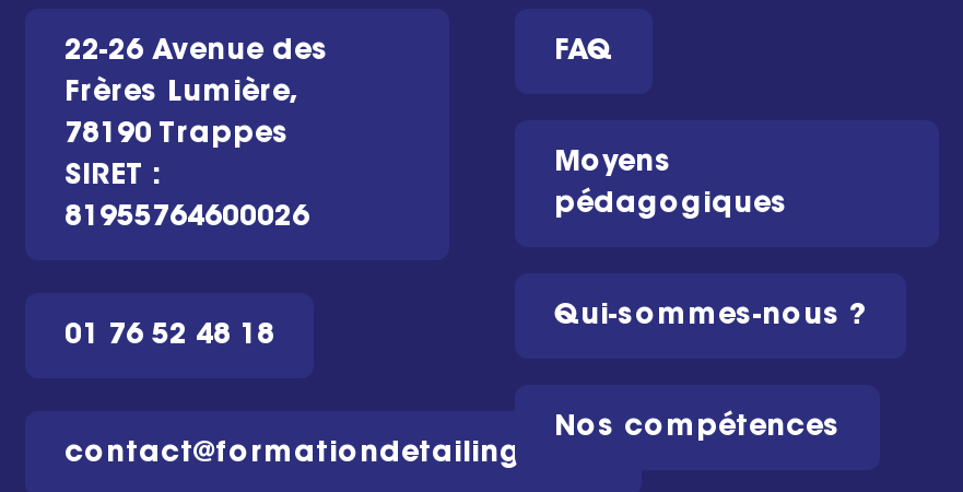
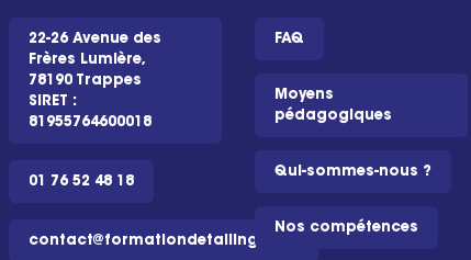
- 81955764600026
+ 81955764600018
